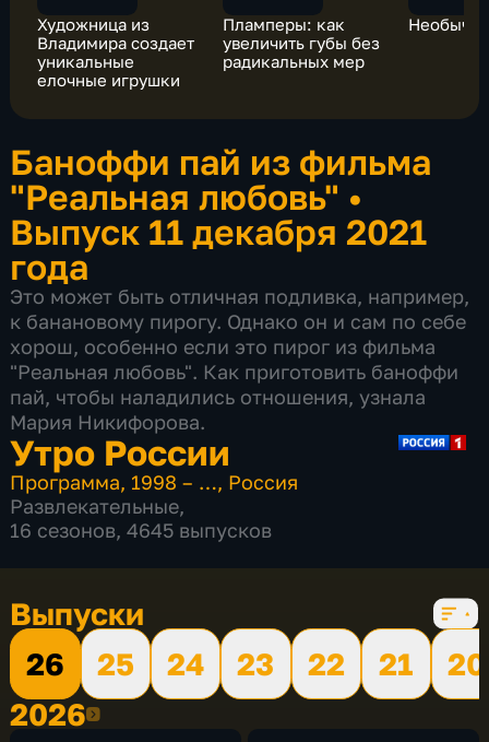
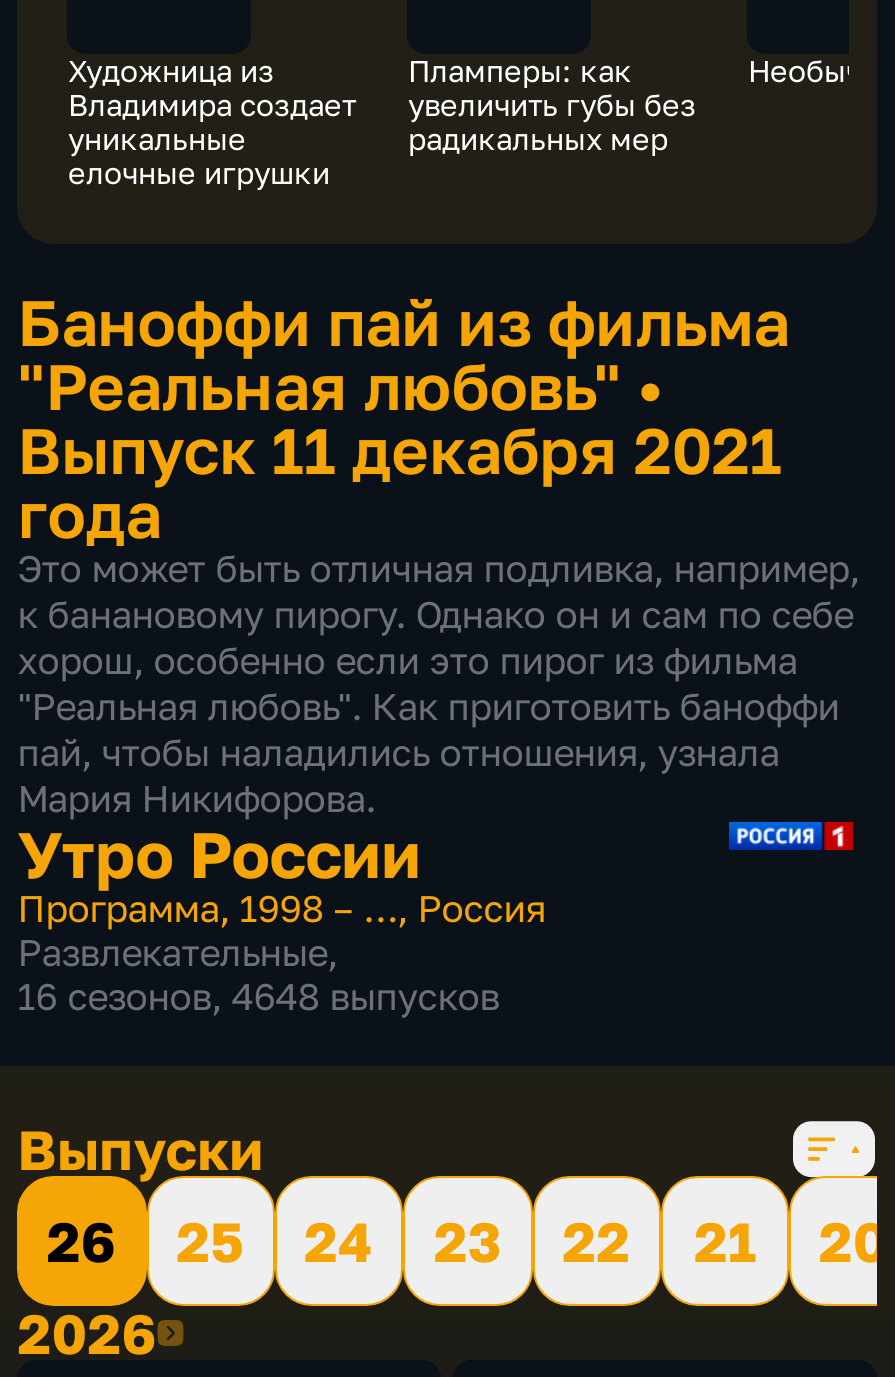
- 16 сезонов, 4645 выпусков
+ 16 сезонов, 4648 выпусков
